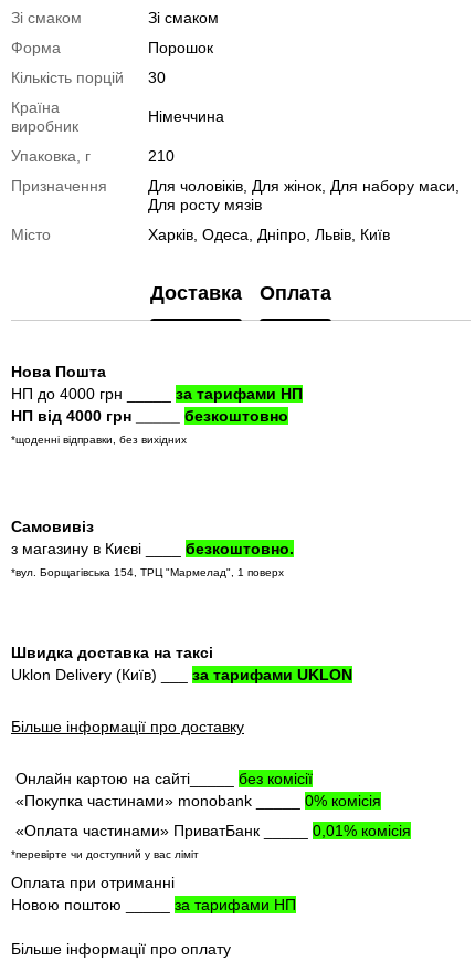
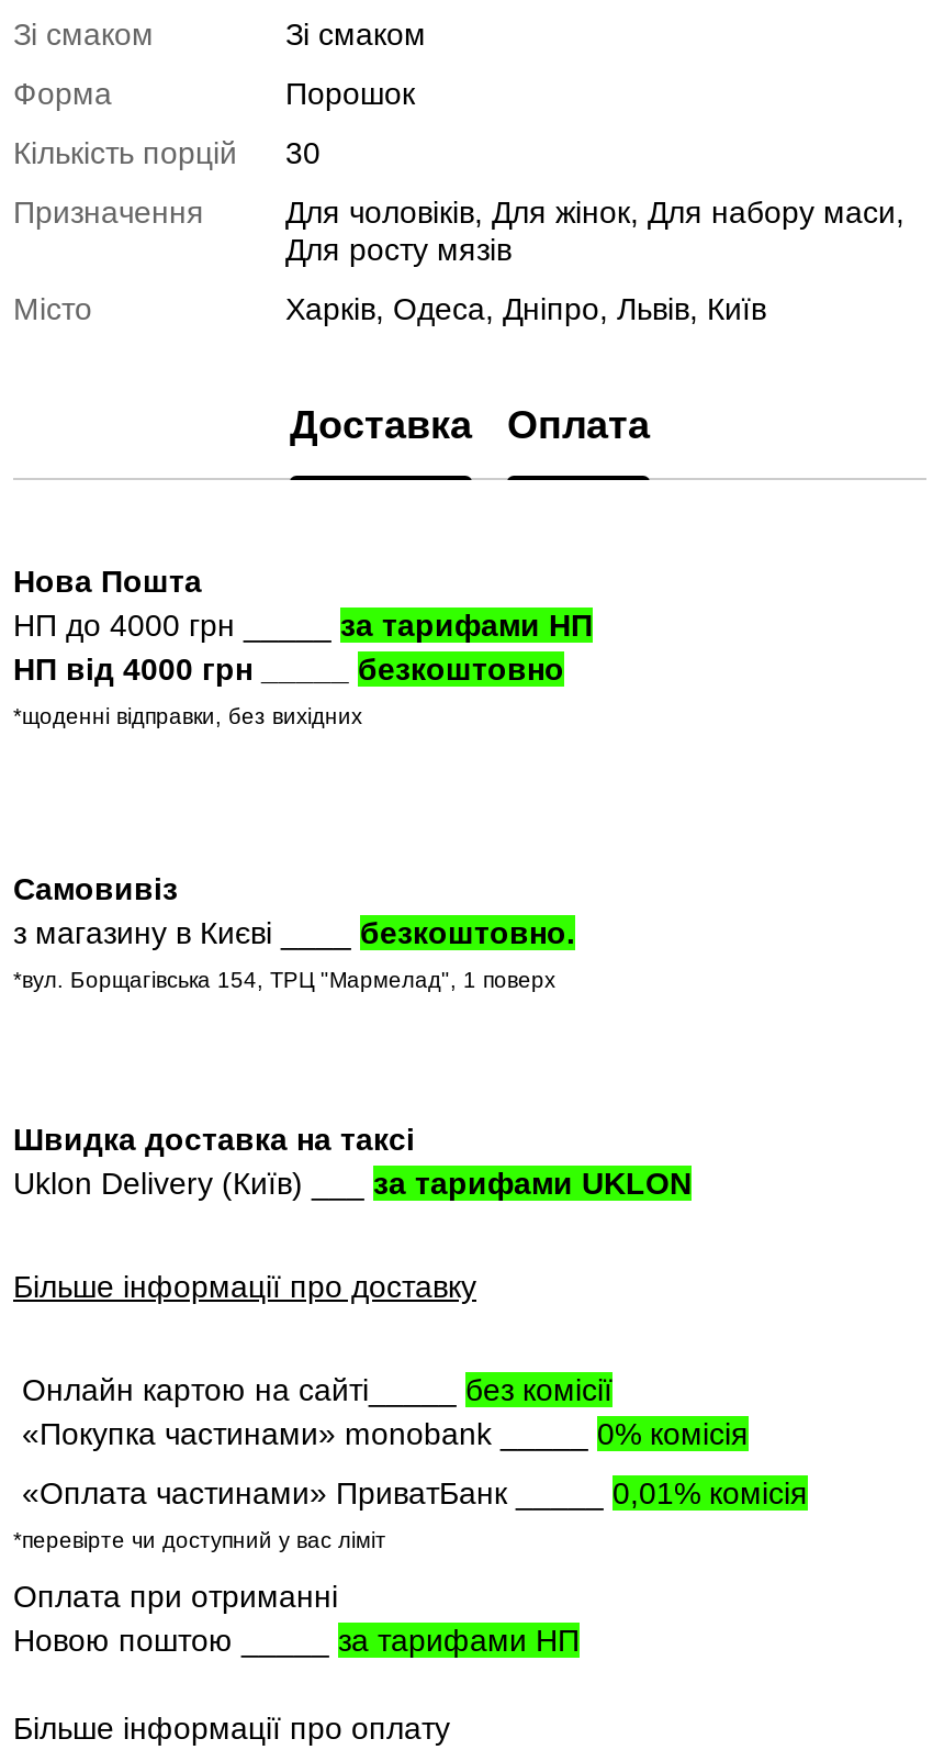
- Країна
- виробник

- Німеччина
- Упаковка, г
- 210
